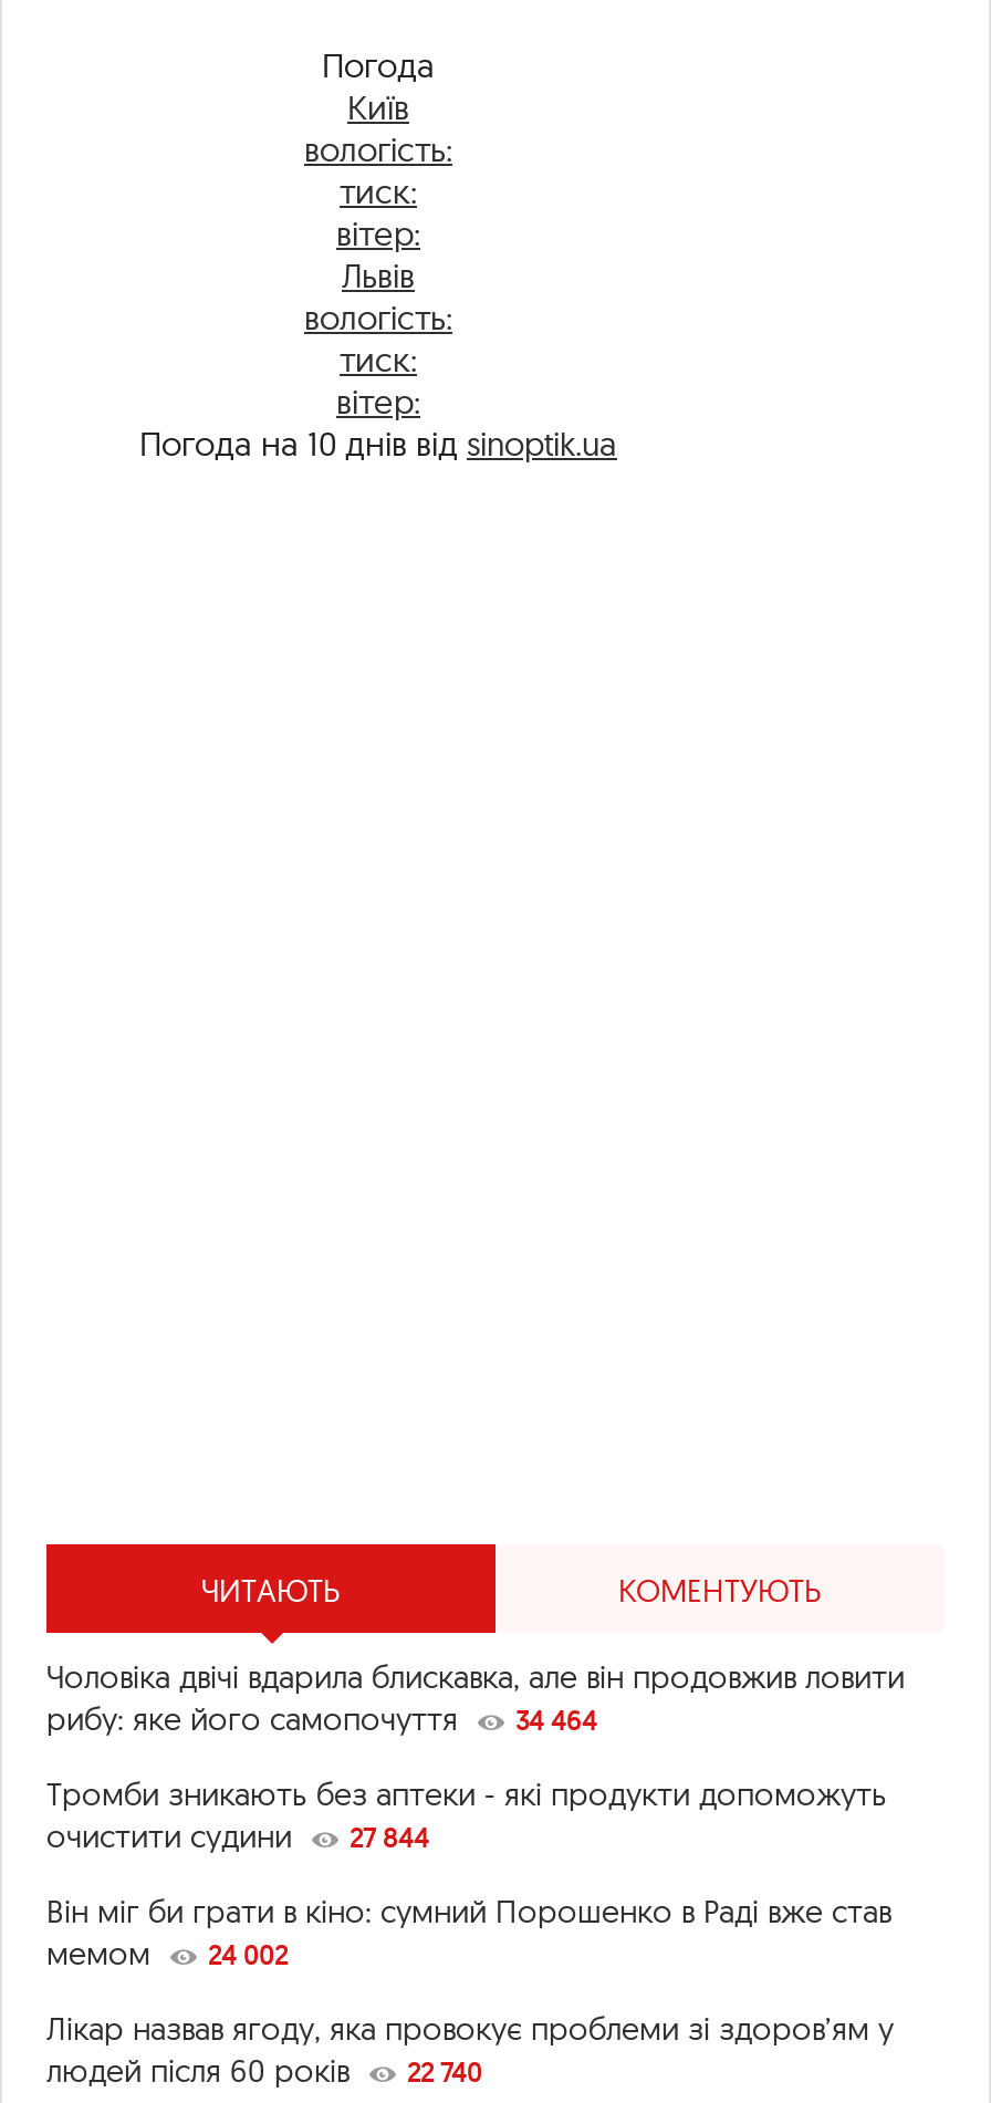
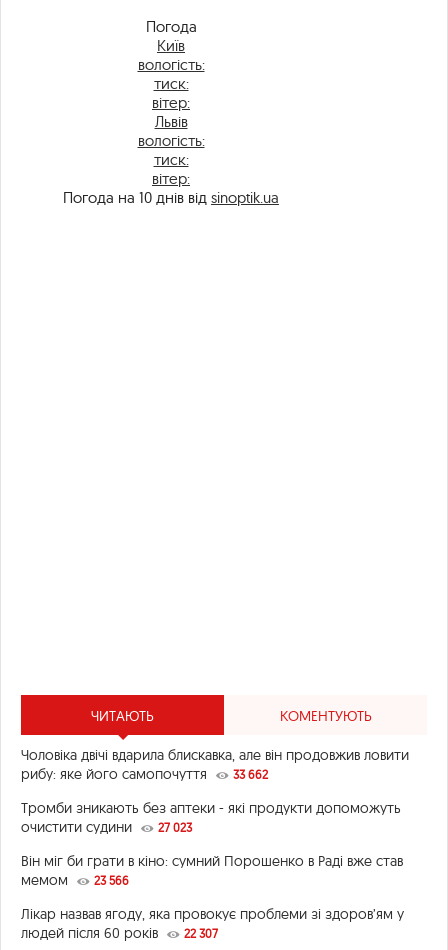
- рибу: яке його самопочуття 34 464
+ рибу: яке його самопочуття 33 662

- очистити судини 27 844
+ очистити судини 27 023

- мемом 24 002
+ мемом 23 566

- людей після 60 років 22 740
+ людей після 60 років 22 307
